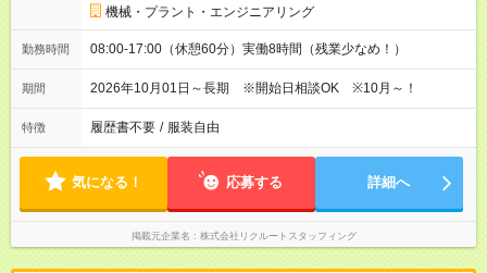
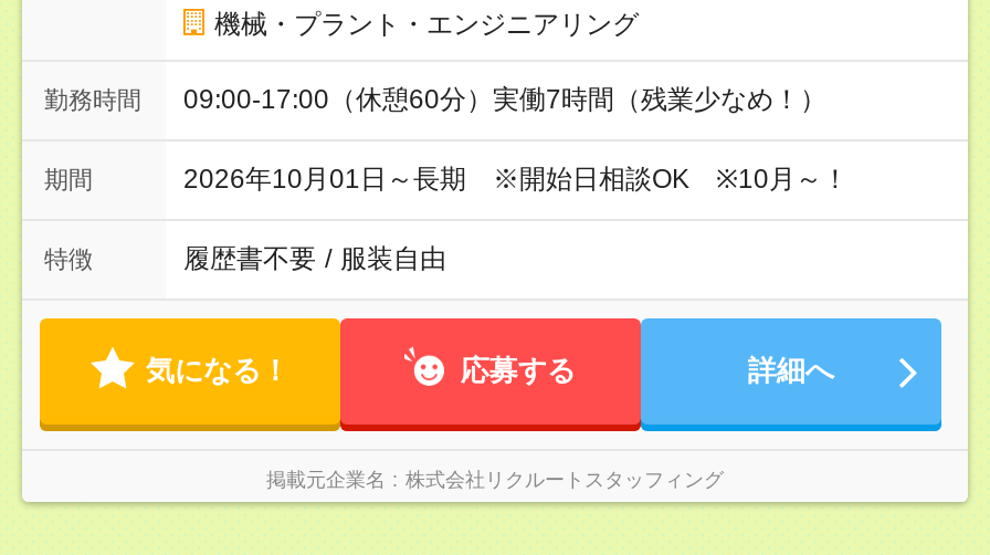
- 08:00-17:00（休憩60分）実働8時間（残業少なめ！）
+ 09:00-17:00（休憩60分）実働7時間（残業少なめ！）
